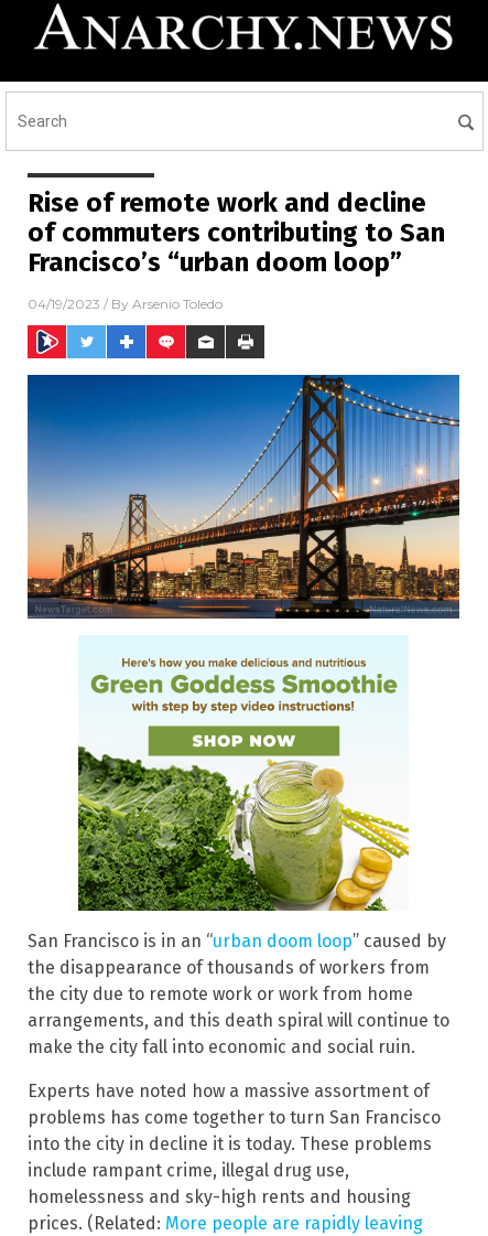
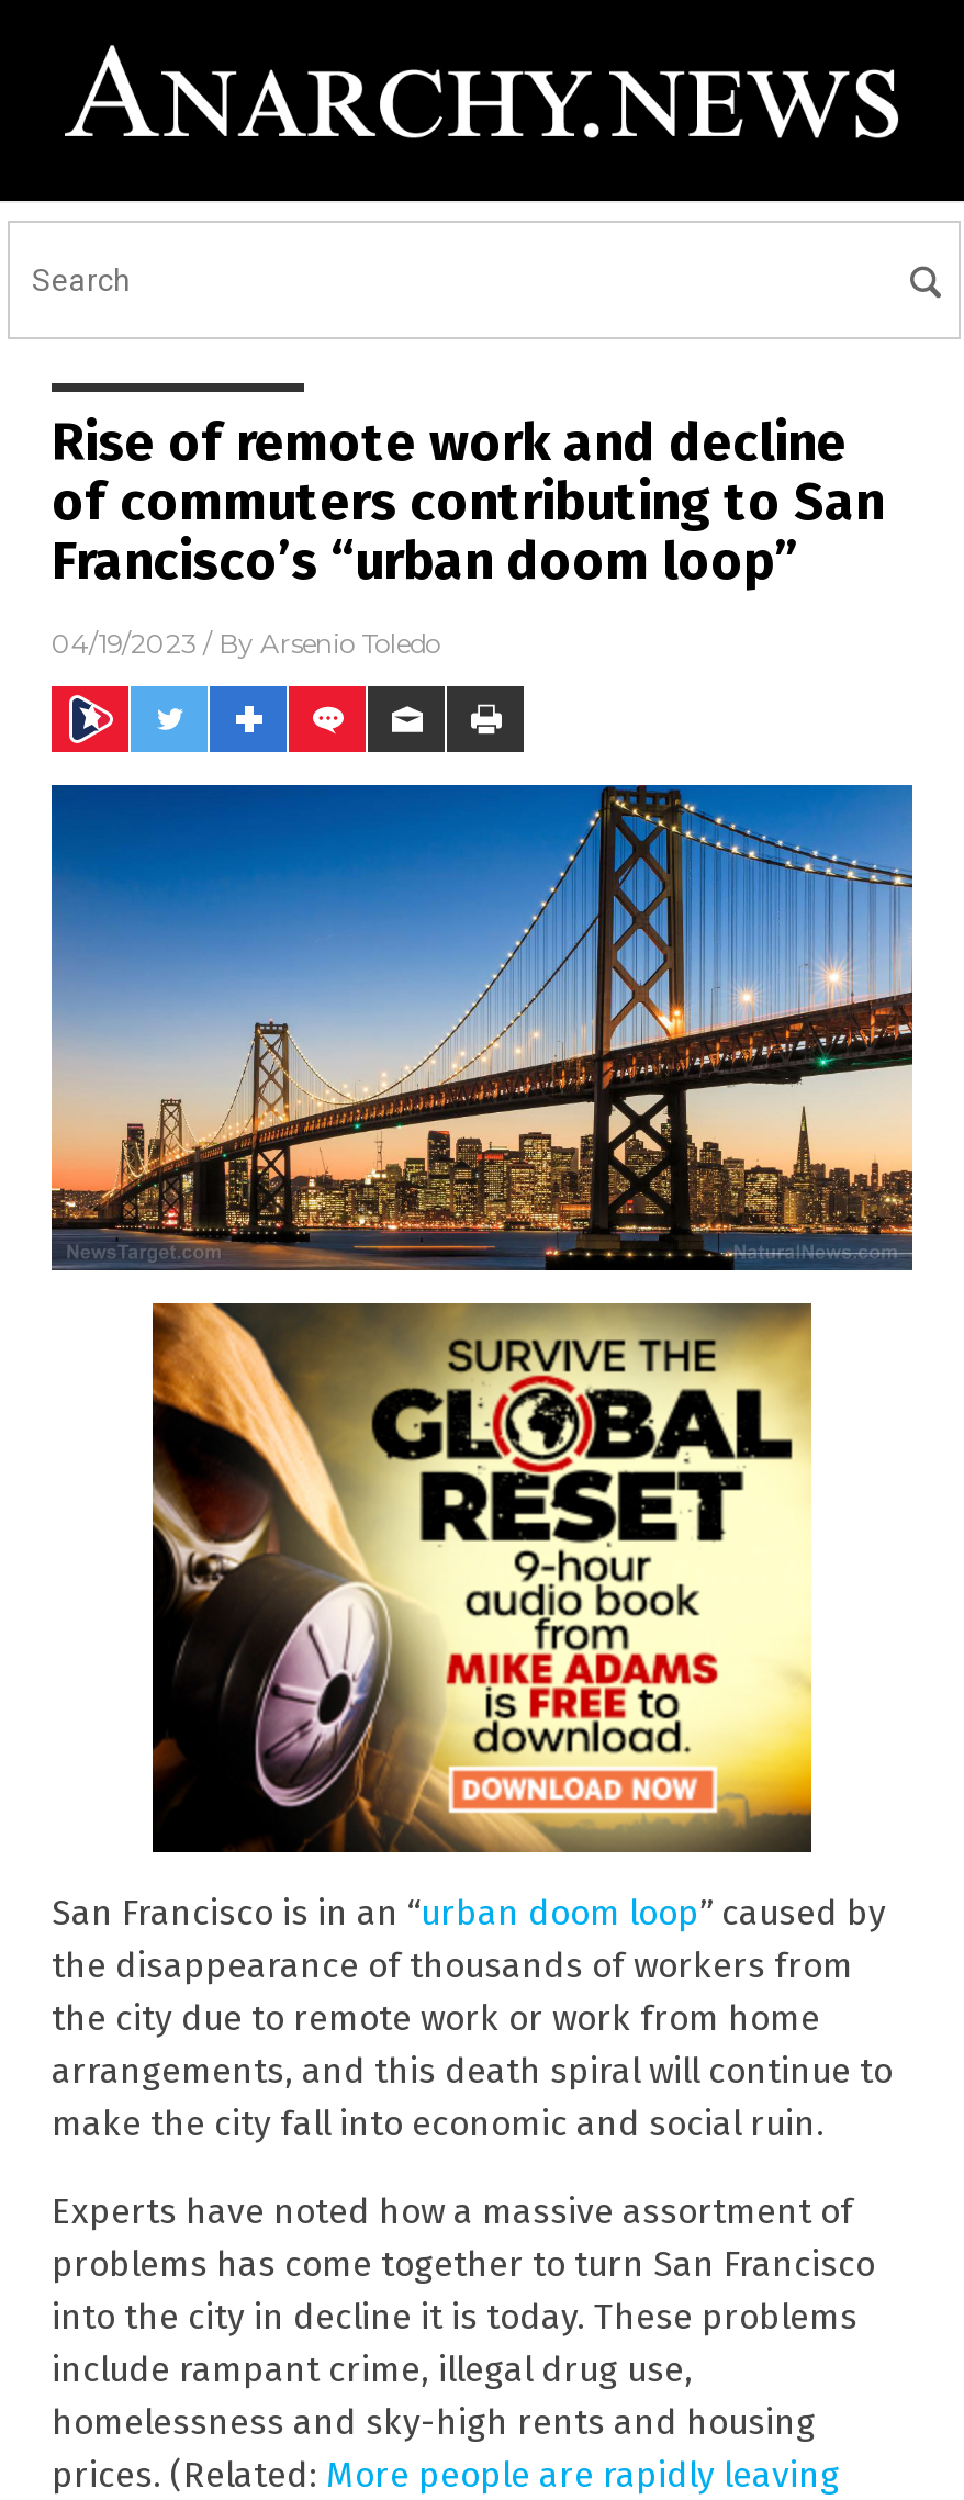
- [image]
+ [image]
